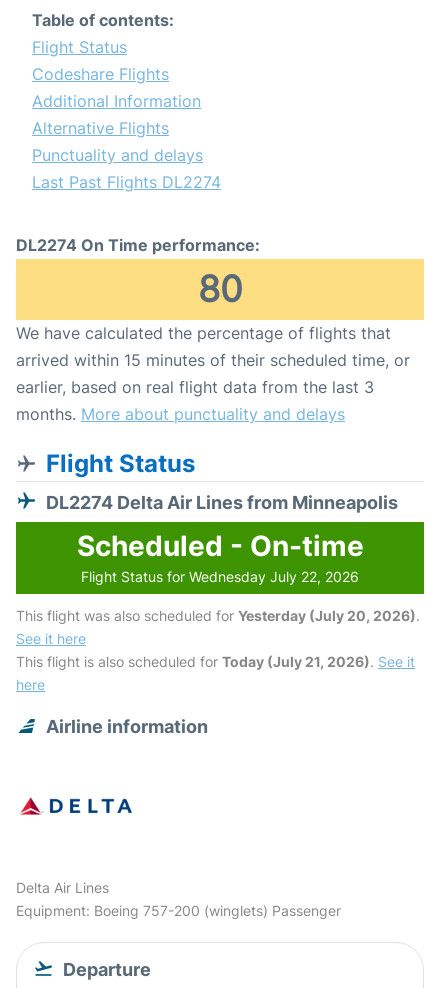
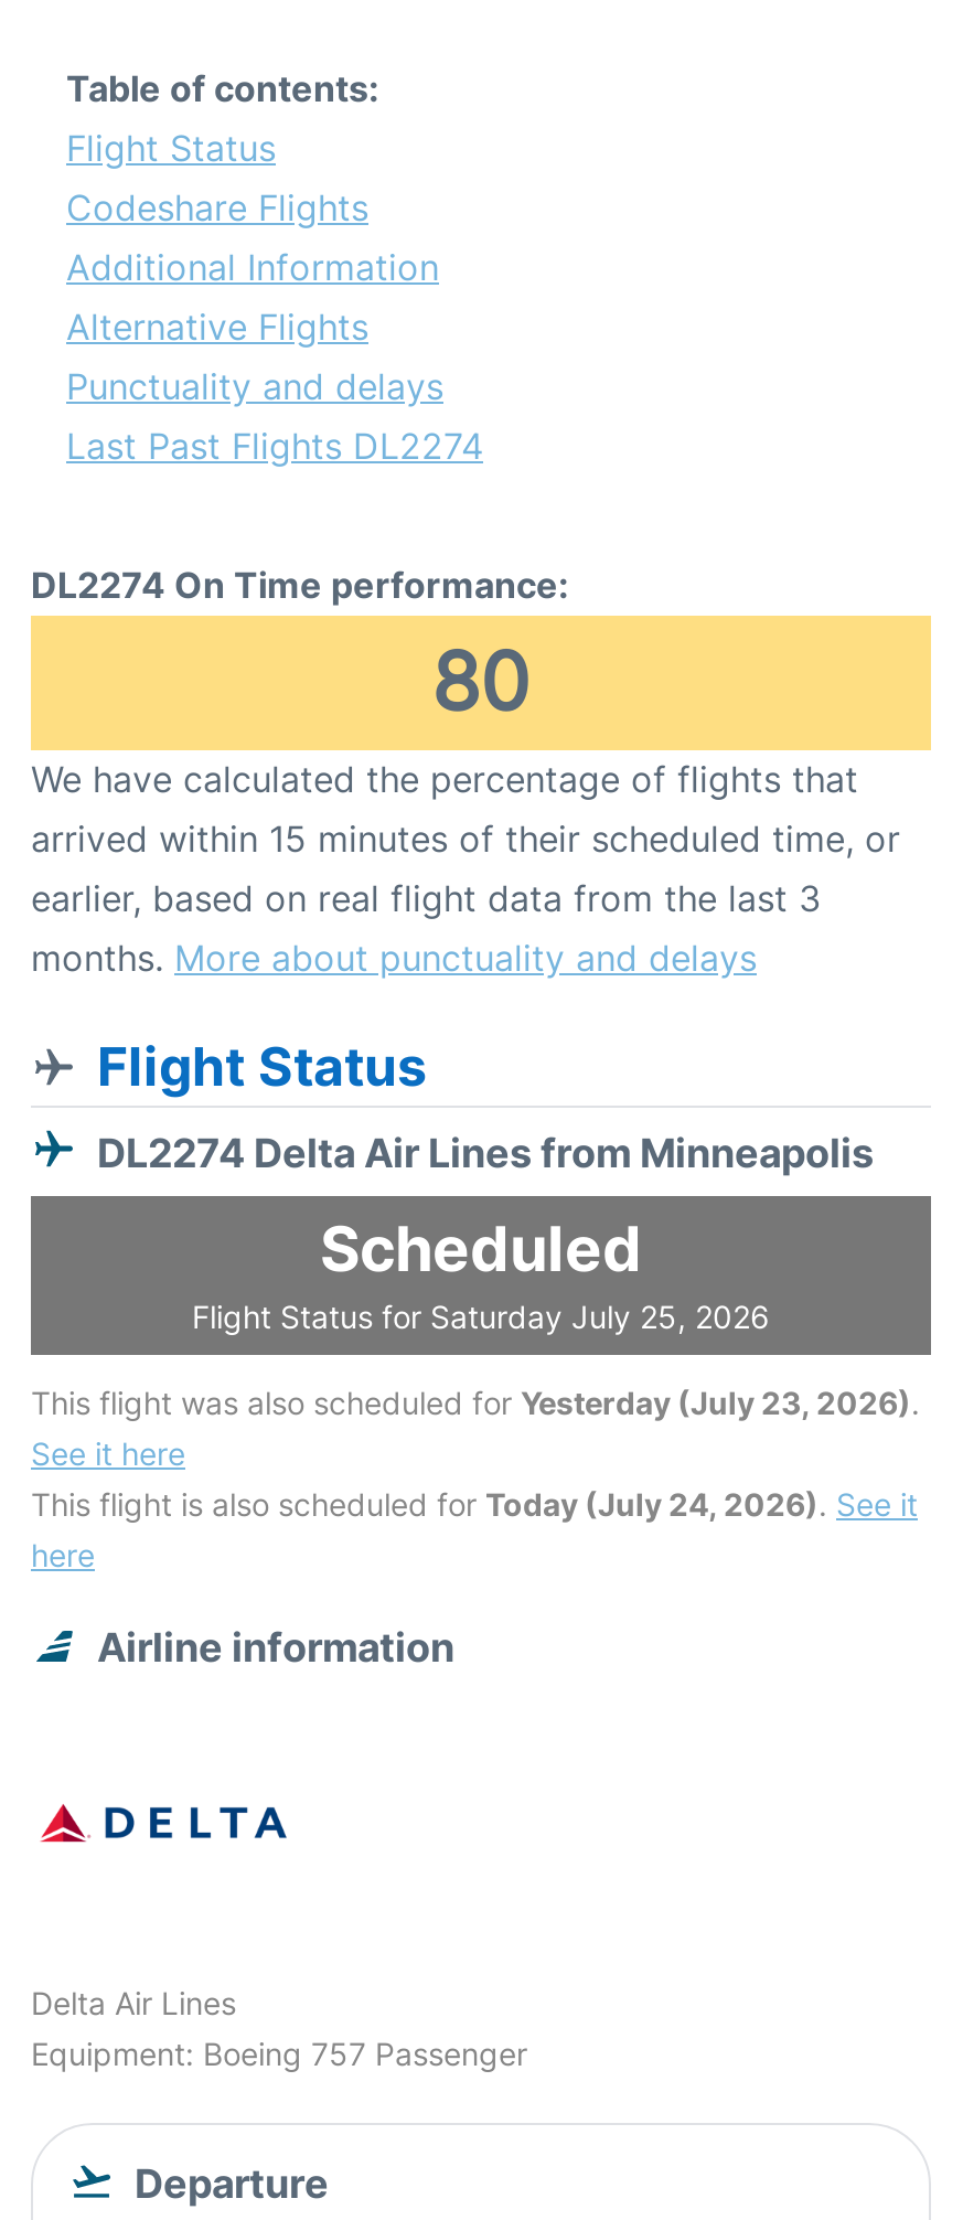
- Scheduled - On-time
- Flight Status for Wednesday July 22, 2026
+ Scheduled
+ Flight Status for Saturday July 25, 2026

- This flight was also scheduled for Yesterday (July 20, 2026).
+ This flight was also scheduled for Yesterday (July 23, 2026).

- This flight is also scheduled for Today (July 21, 2026). See it
+ This flight is also scheduled for Today (July 24, 2026). See it

- Equipment: Boeing 757-200 (winglets) Passenger
+ Equipment: Boeing 757 Passenger
